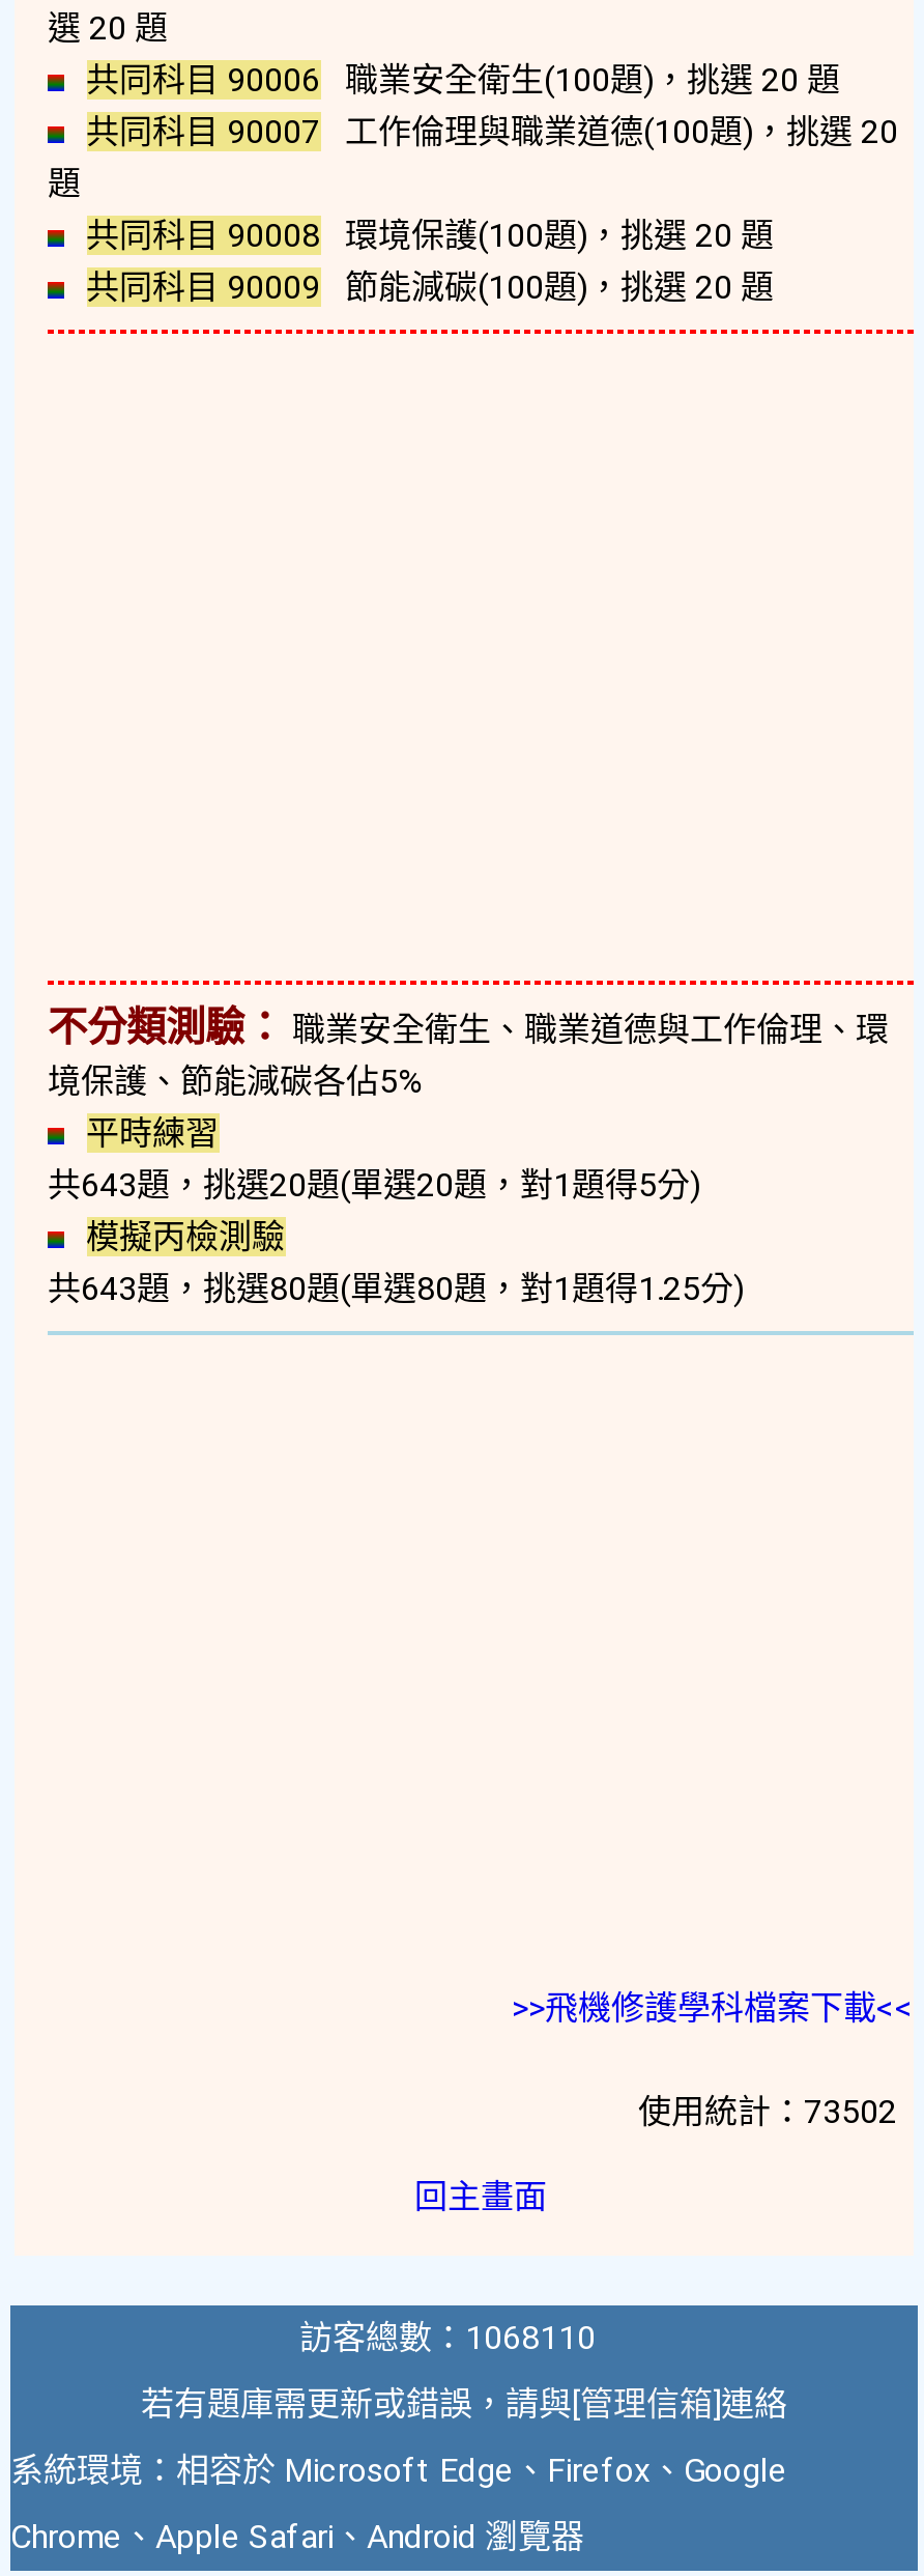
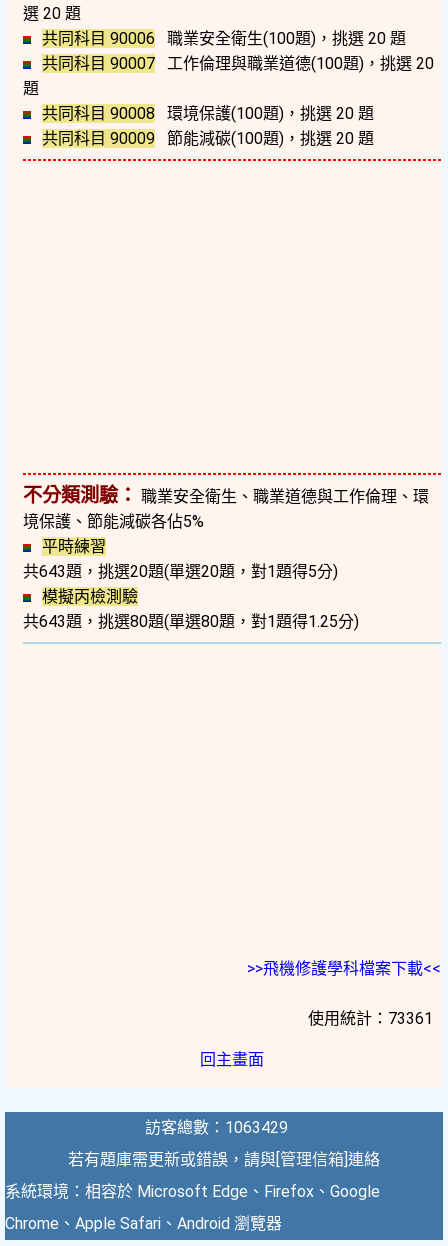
- 使用統計：73502
+ 使用統計：73361

- 訪客總數：1068110
+ 訪客總數：1063429
